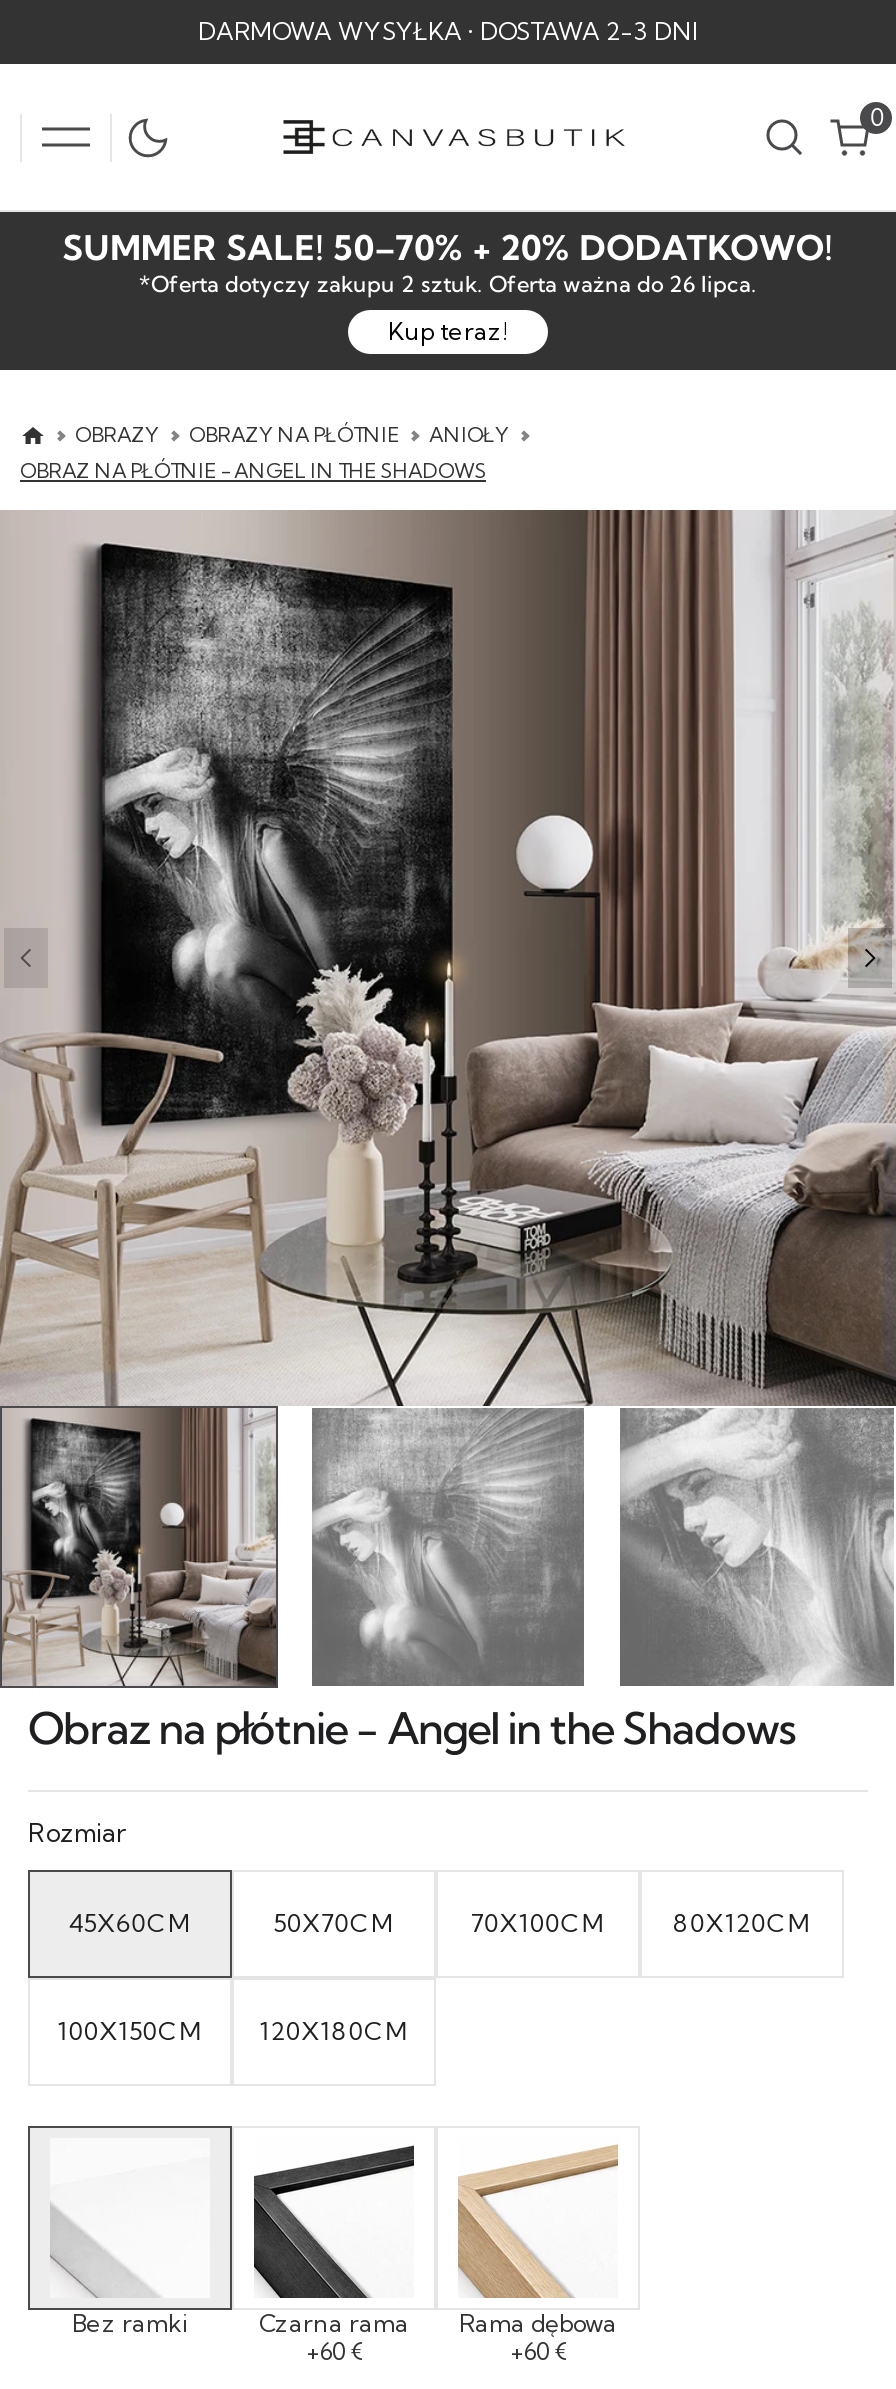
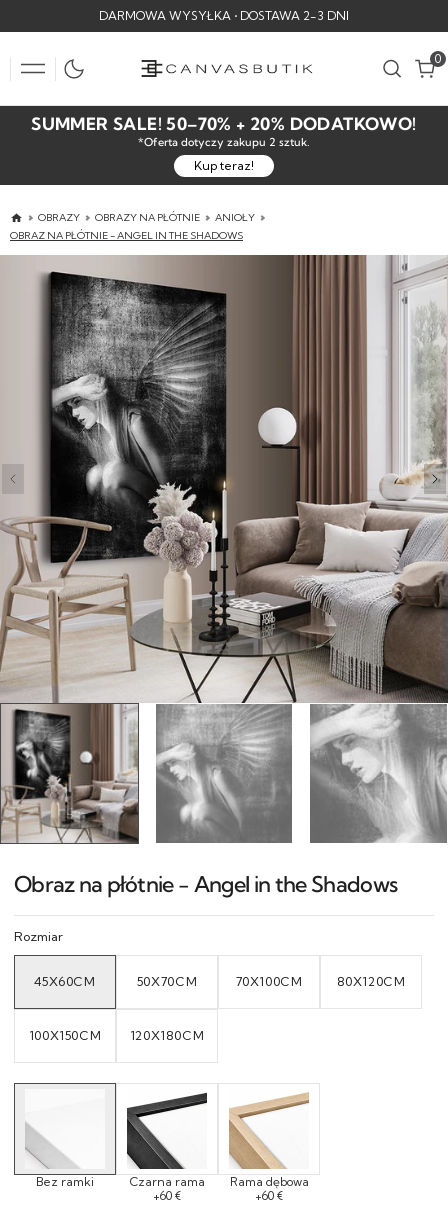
- *Oferta dotyczy zakupu 2 sztuk. Oferta ważna do 26 lipca.
+ *Oferta dotyczy zakupu 2 sztuk.
